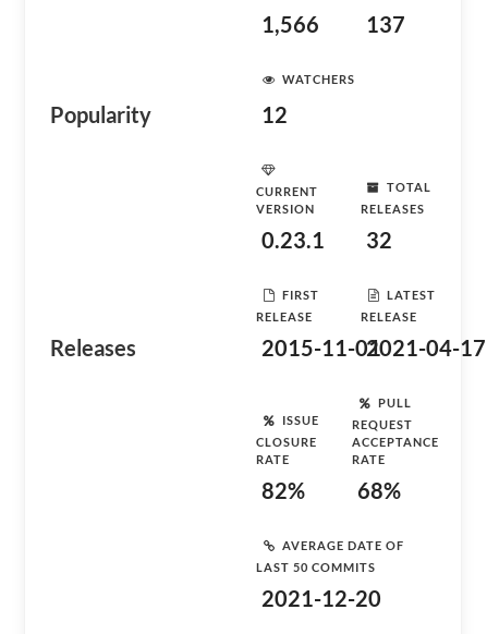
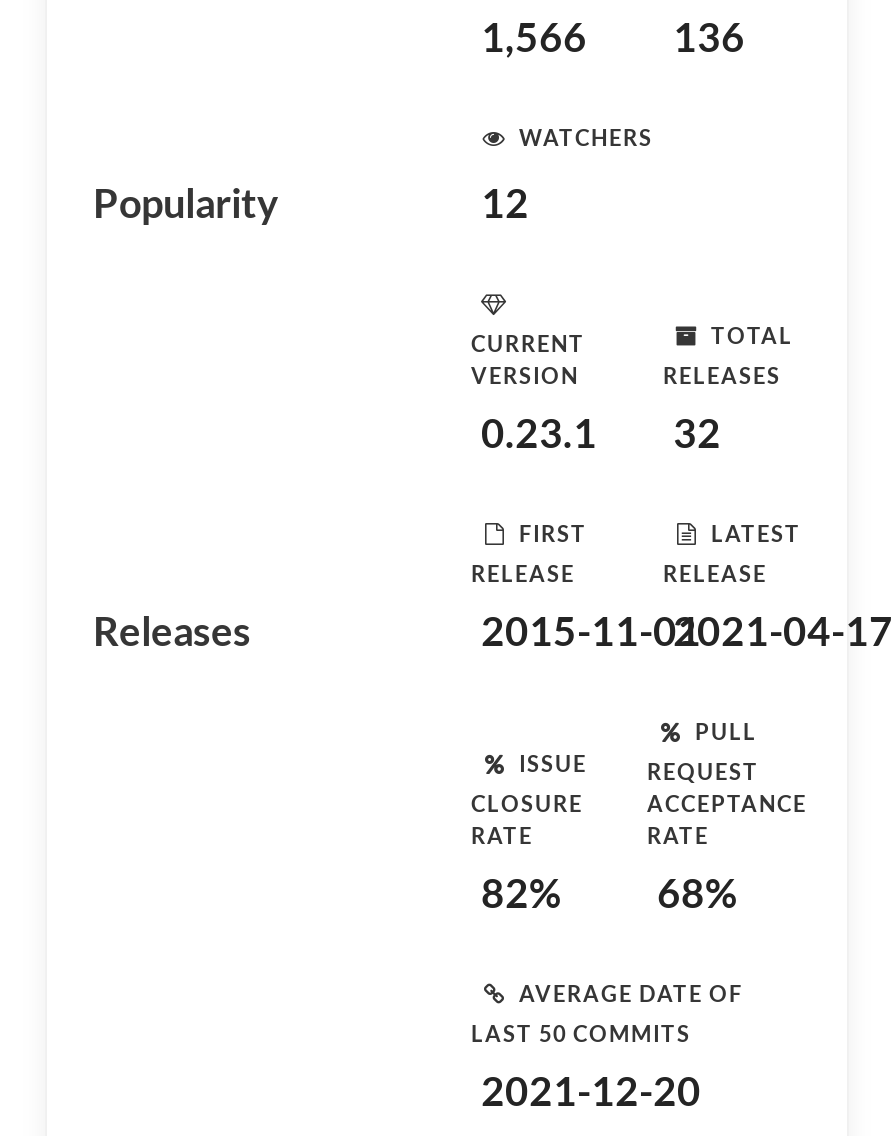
- 1,566 137
+ 1,566 136
